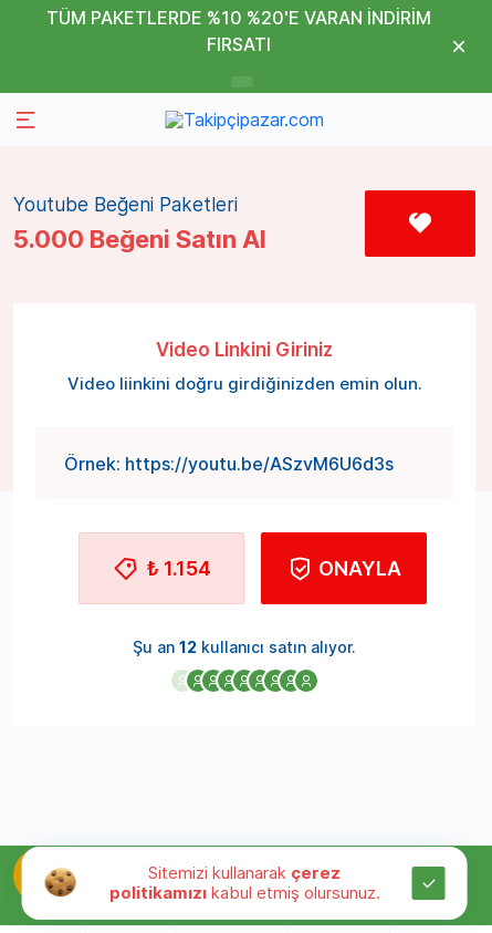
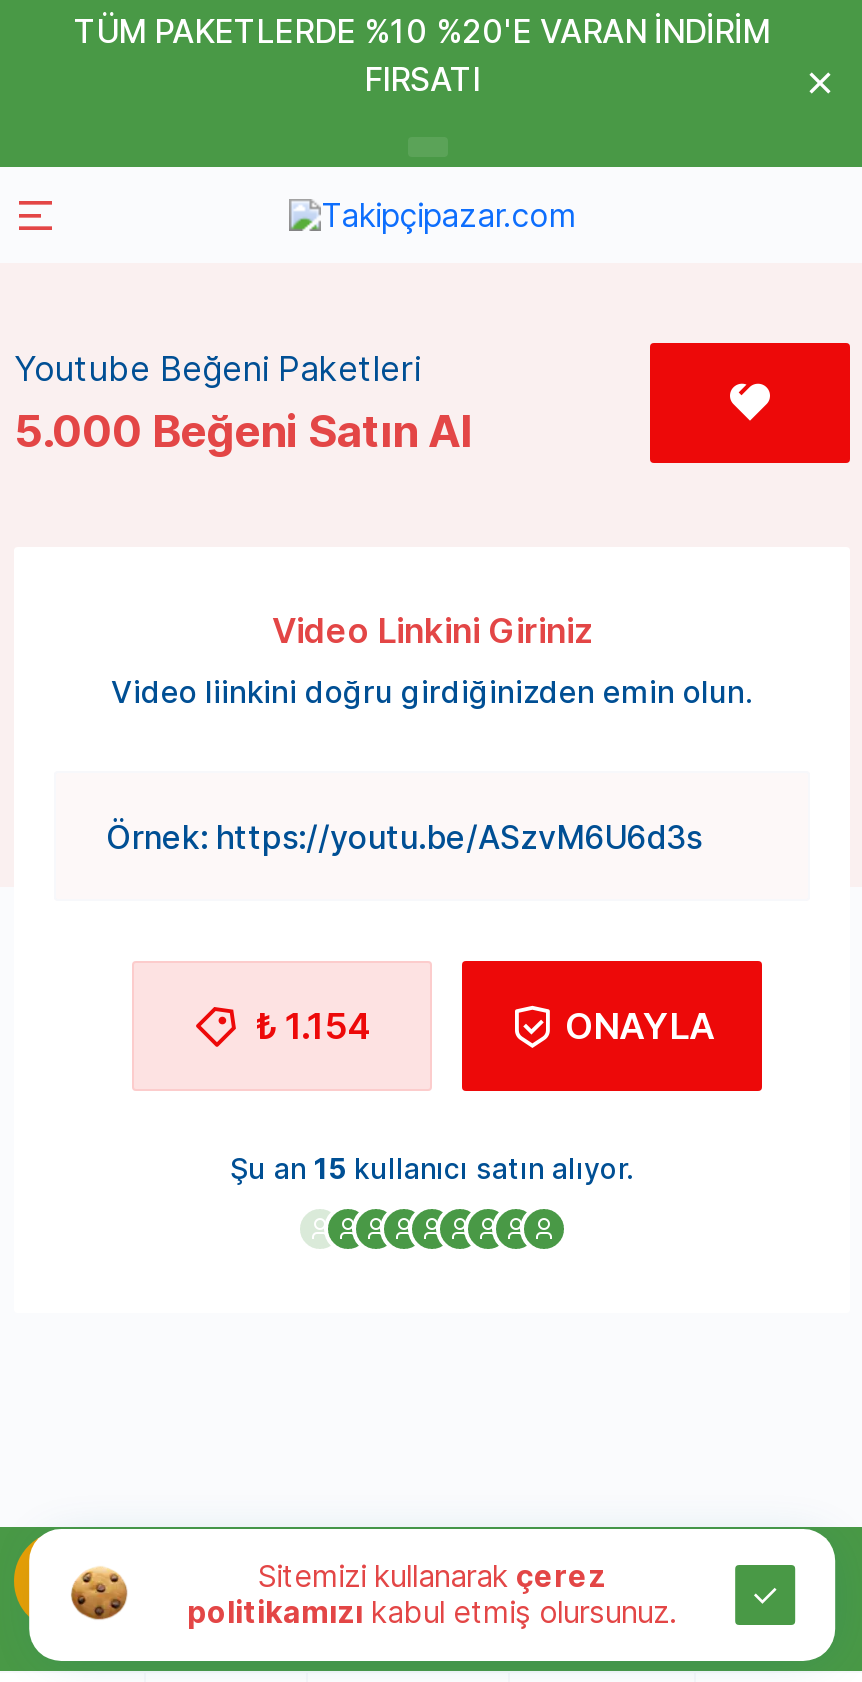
- Şu an 12 kullanıcı satın alıyor.
+ Şu an 15 kullanıcı satın alıyor.
